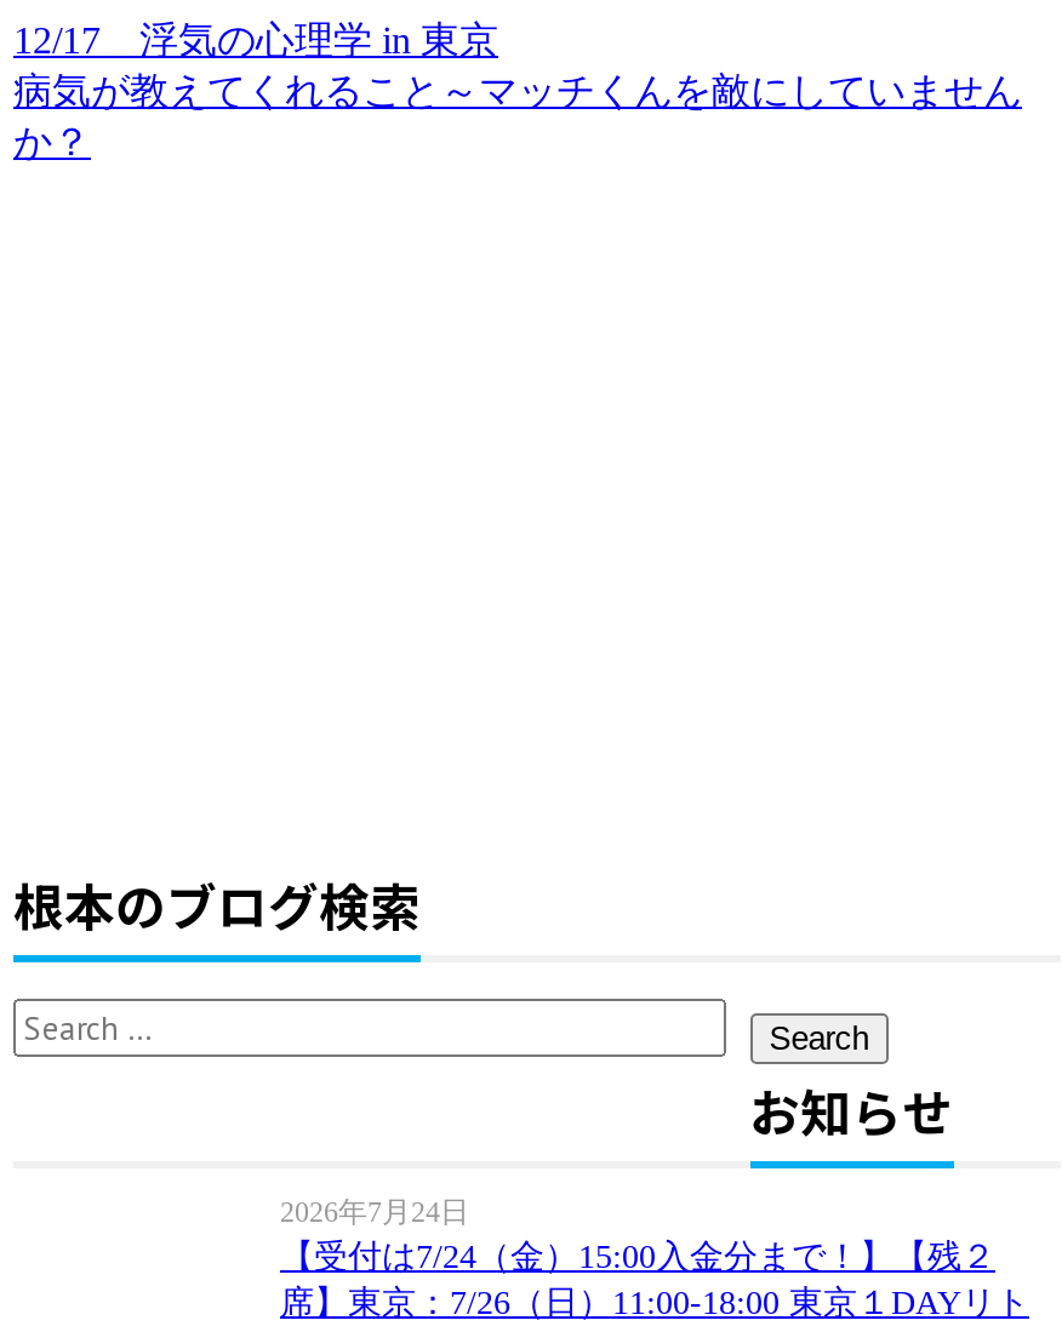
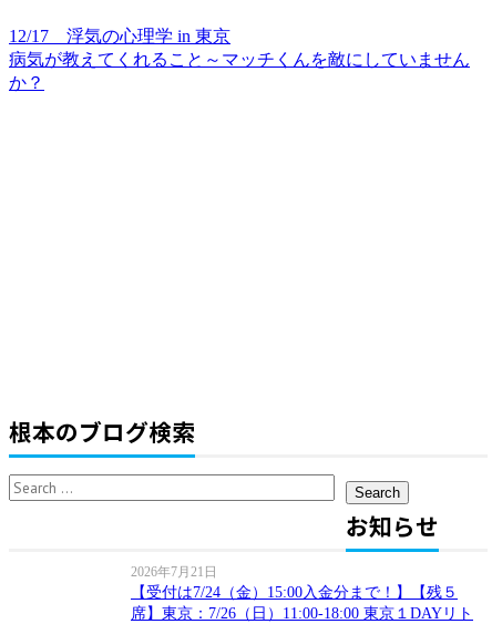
- 2026年7月24日
+ 2026年7月21日

- 【受付は7/24（金）15:00入金分まで！】【残２
+ 【受付は7/24（金）15:00入金分まで！】【残５
